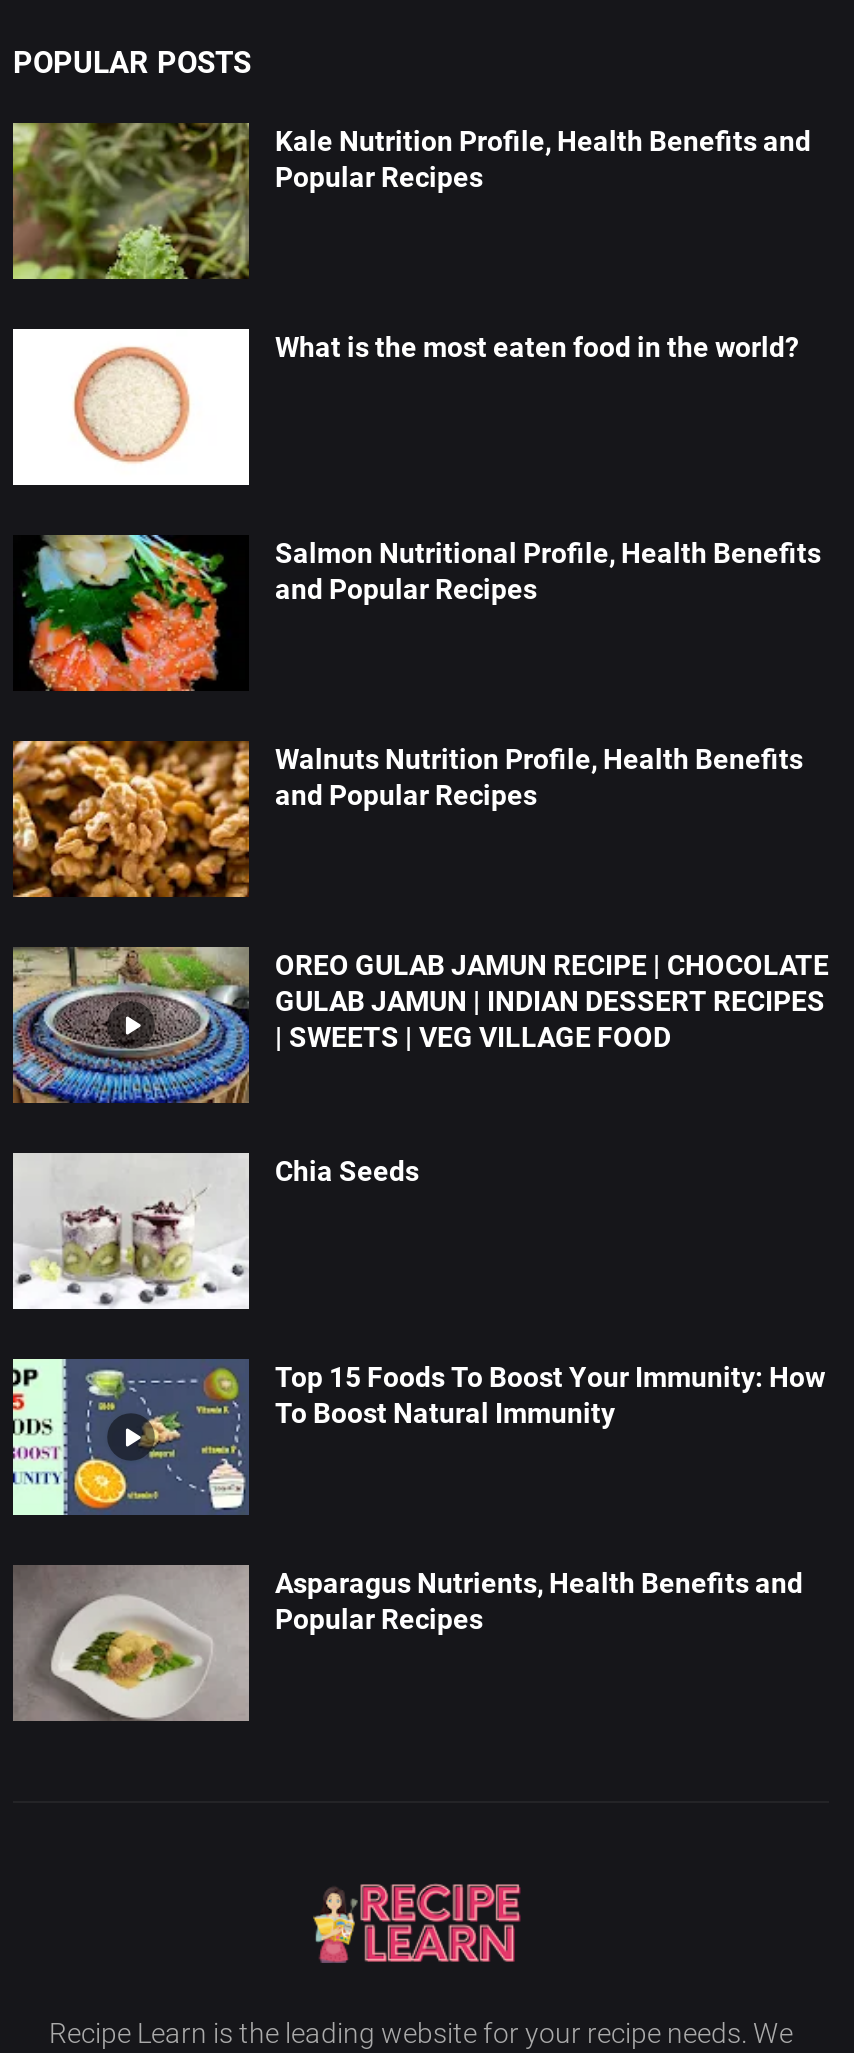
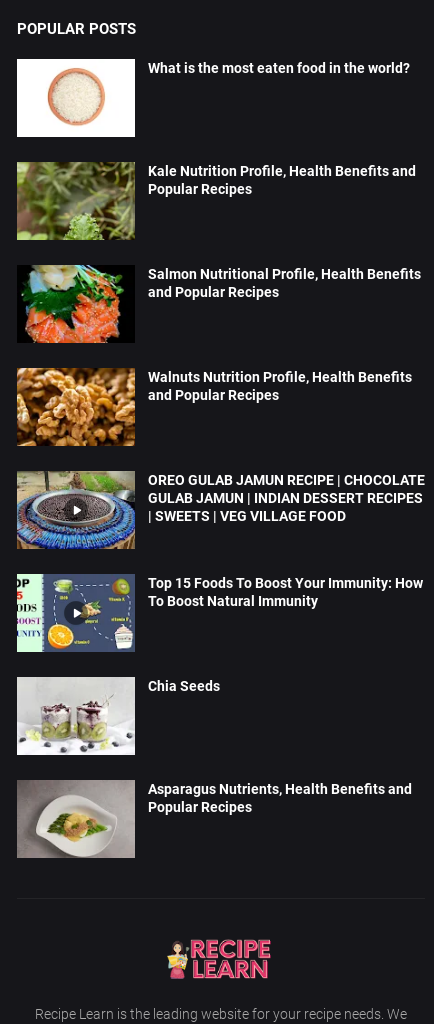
moved down: [image] | Kale Nutrition Profile, Health Benefits and | Popular Recipes

moved up: [image] | What is the most eaten food in the world?

moved down: [image] | Chia Seeds

moved up: [image] | Top 15 Foods To Boost Your Immunity: How | To Boost Natural Immunity
